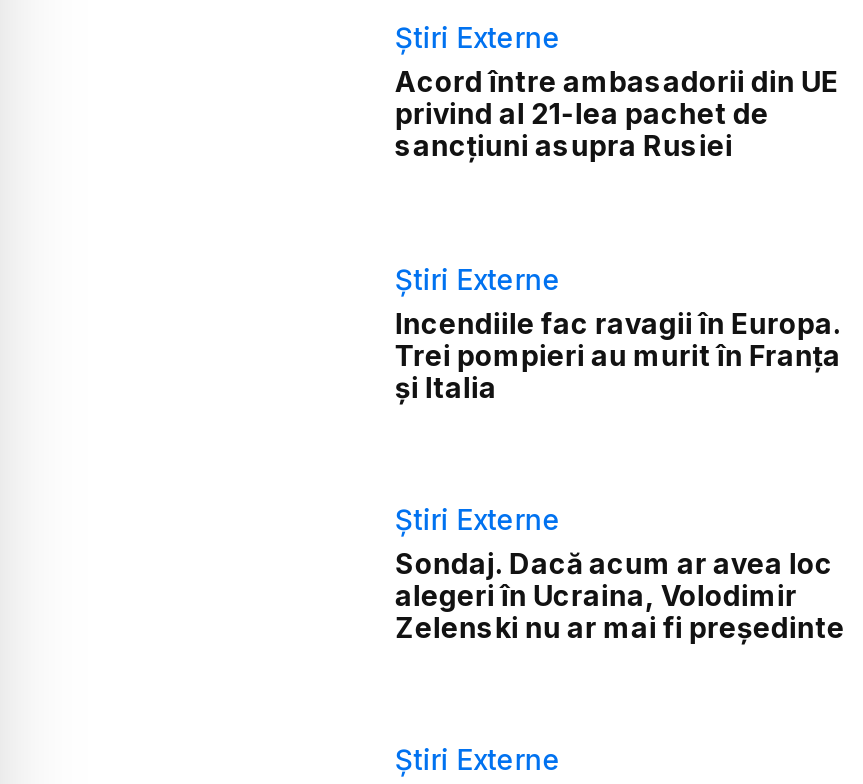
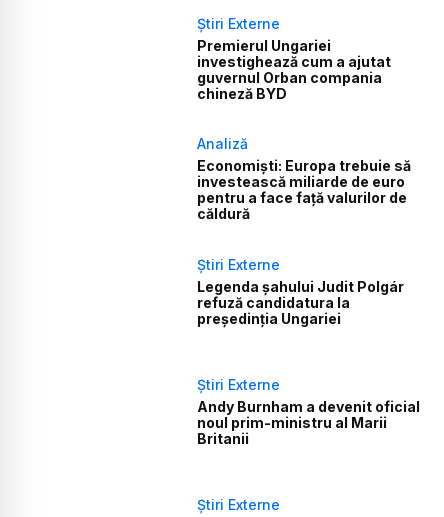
- Acord între ambasadorii din UE
- privind al 21-lea pachet de
- sancțiuni asupra Rusiei
+ Premierul Ungariei
+ investighează cum a ajutat
+ guvernul Orban compania
+ chineză BYD
+ Analiză
+ Economiști: Europa trebuie să
+ investească miliarde de euro
+ pentru a face față valurilor de
+ căldură

- Incendiile fac ravagii în Europa.
- Trei pompieri au murit în Franța
- și Italia
+ Legenda șahului Judit Polgár
+ refuză candidatura la
+ președinția Ungariei

- Sondaj. Dacă acum ar avea loc
- alegeri în Ucraina, Volodimir
- Zelenski nu ar mai fi președinte
+ Andy Burnham a devenit oficial
+ noul prim-ministru al Marii
+ Britanii
